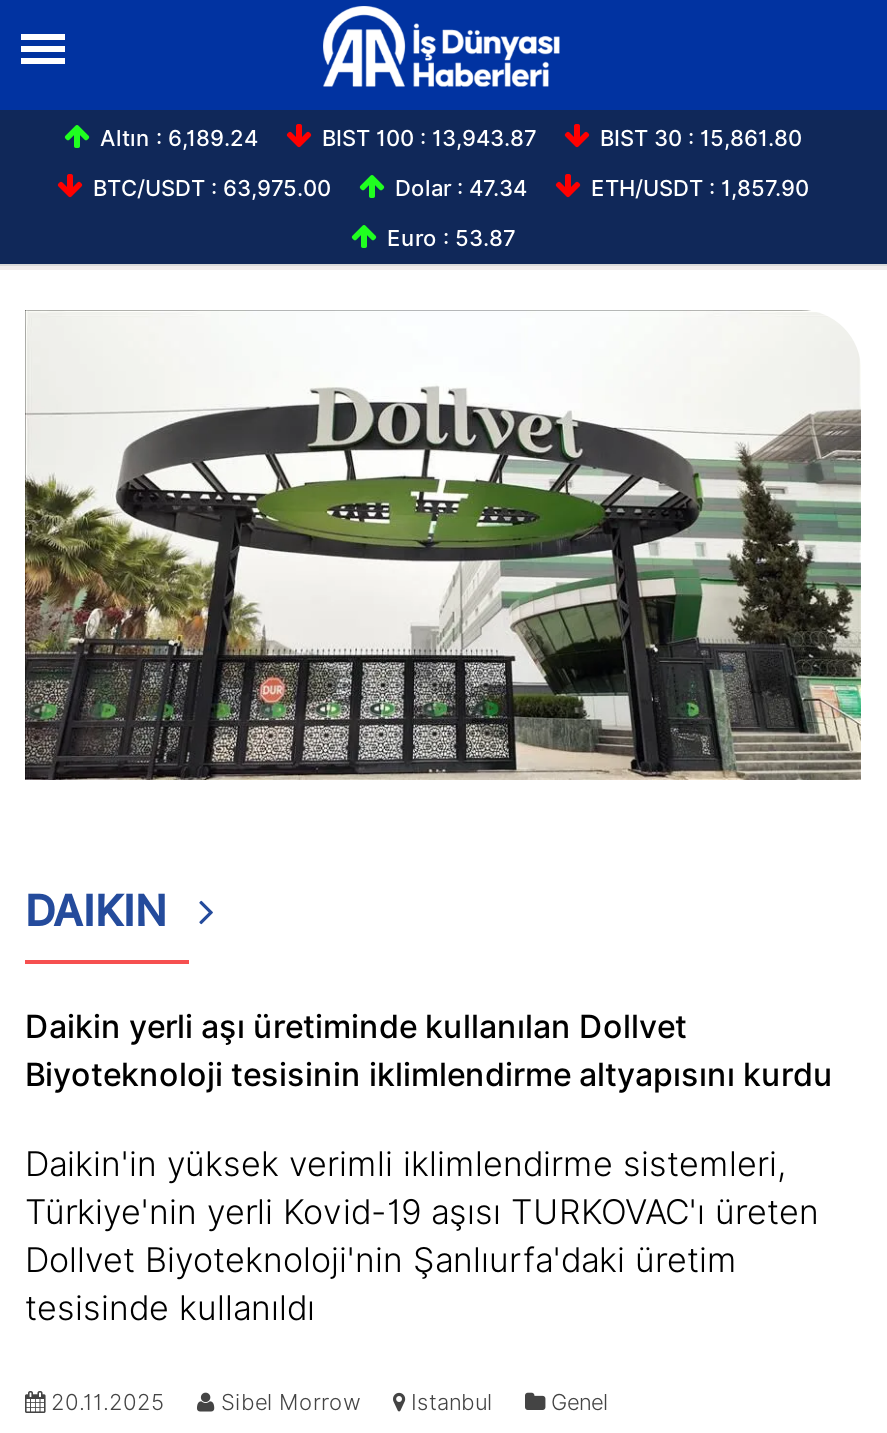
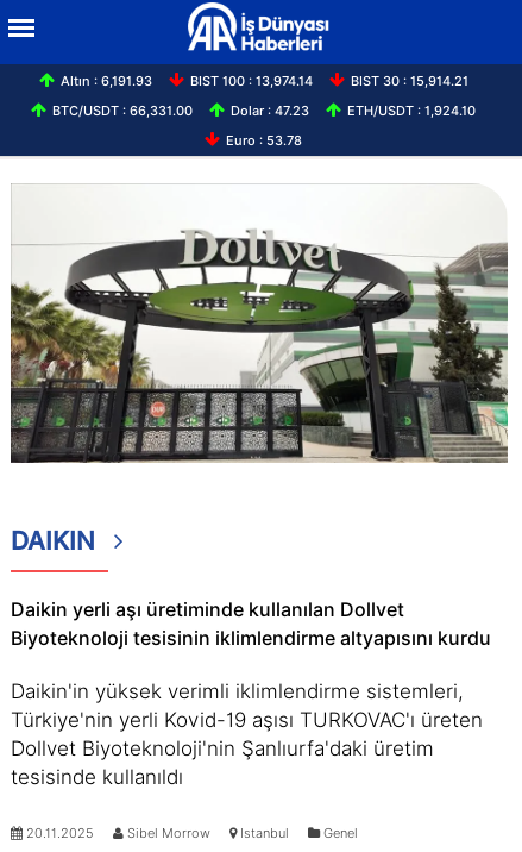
- Altın : 6,189.24
+ Altın : 6,191.93

- BIST 100 : 13,943.87
+ BIST 100 : 13,974.14

- BIST 30 : 15,861.80
+ BIST 30 : 15,914.21

- BTC/USDT : 63,975.00
+ BTC/USDT : 66,331.00

- Dolar : 47.34
+ Dolar : 47.23

- ETH/USDT : 1,857.90
+ ETH/USDT : 1,924.10

- Euro : 53.87
+ Euro : 53.78
